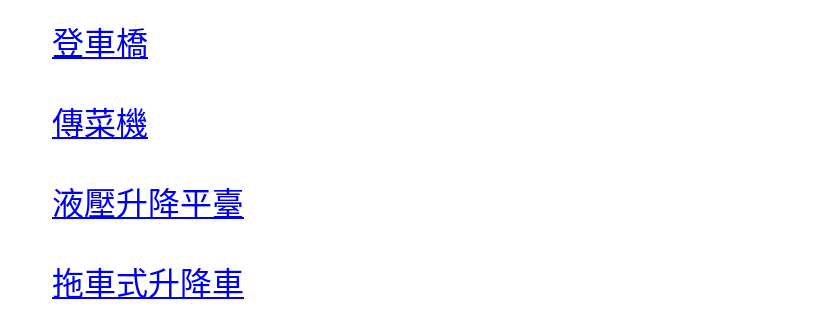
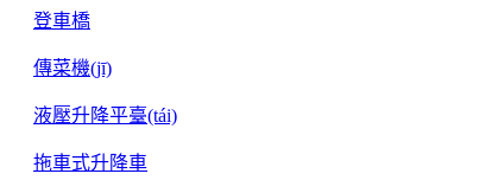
- 傳菜機
+ 傳菜機(jī)

- 液壓升降平臺
+ 液壓升降平臺(tái)
